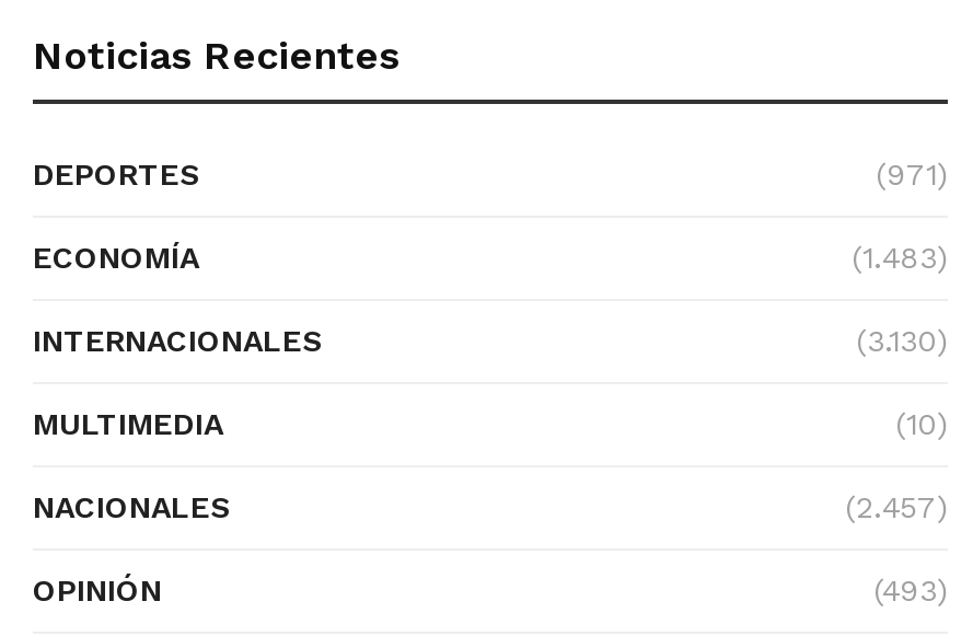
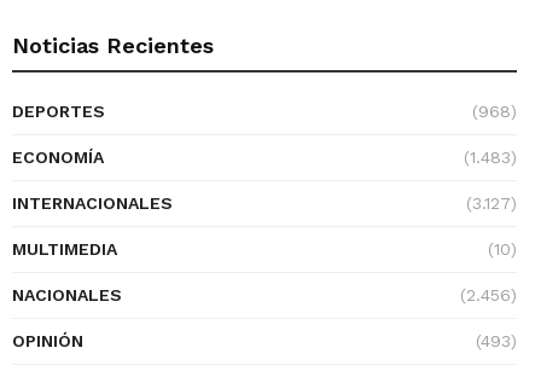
- (971)
+ (968)

- (3.130)
+ (3.127)

- (2.457)
+ (2.456)
